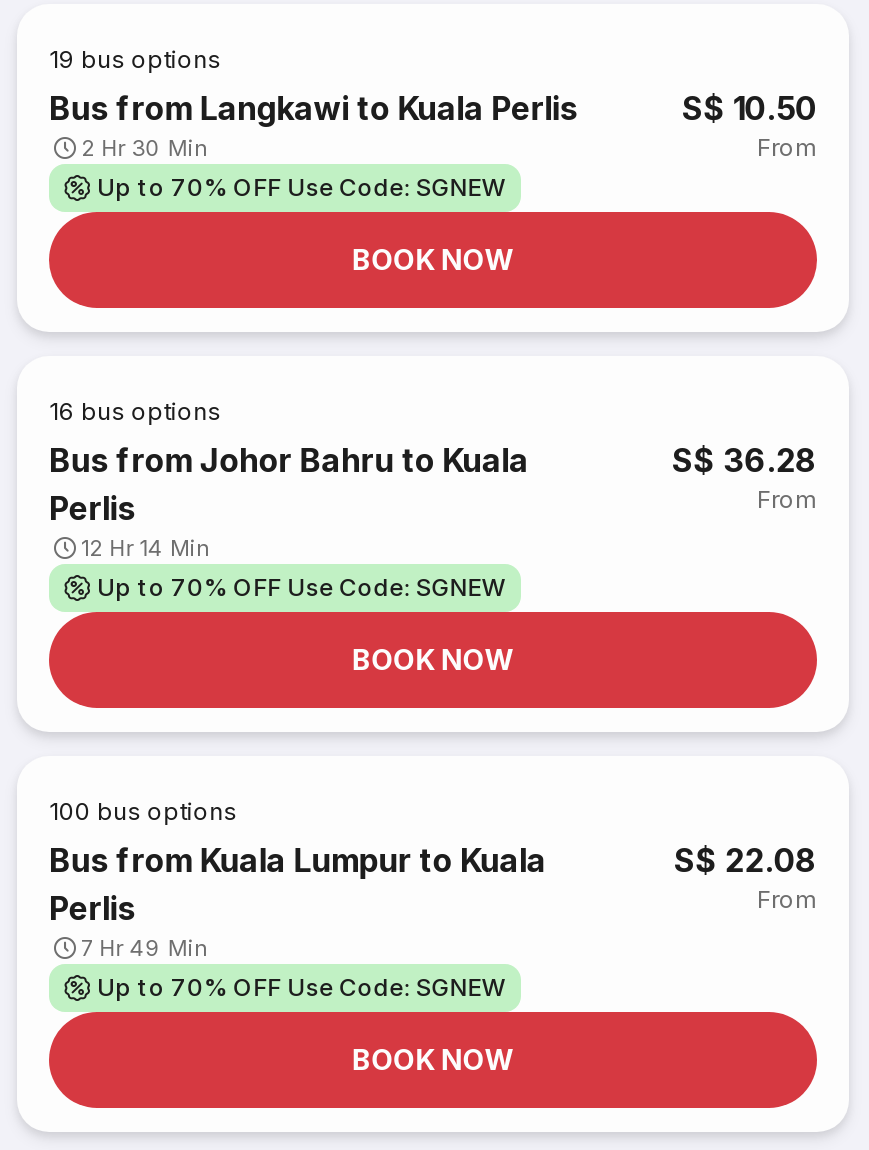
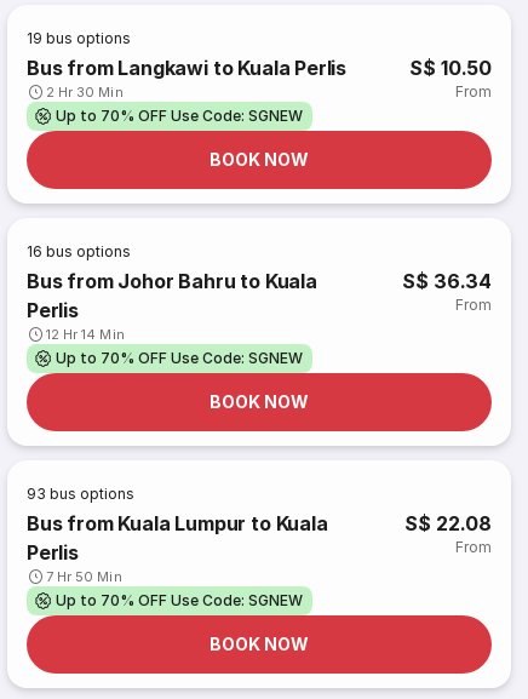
- S$ 36.28
+ S$ 36.34

- 100 bus options
+ 93 bus options

- 7 Hr 49 Min
+ 7 Hr 50 Min
